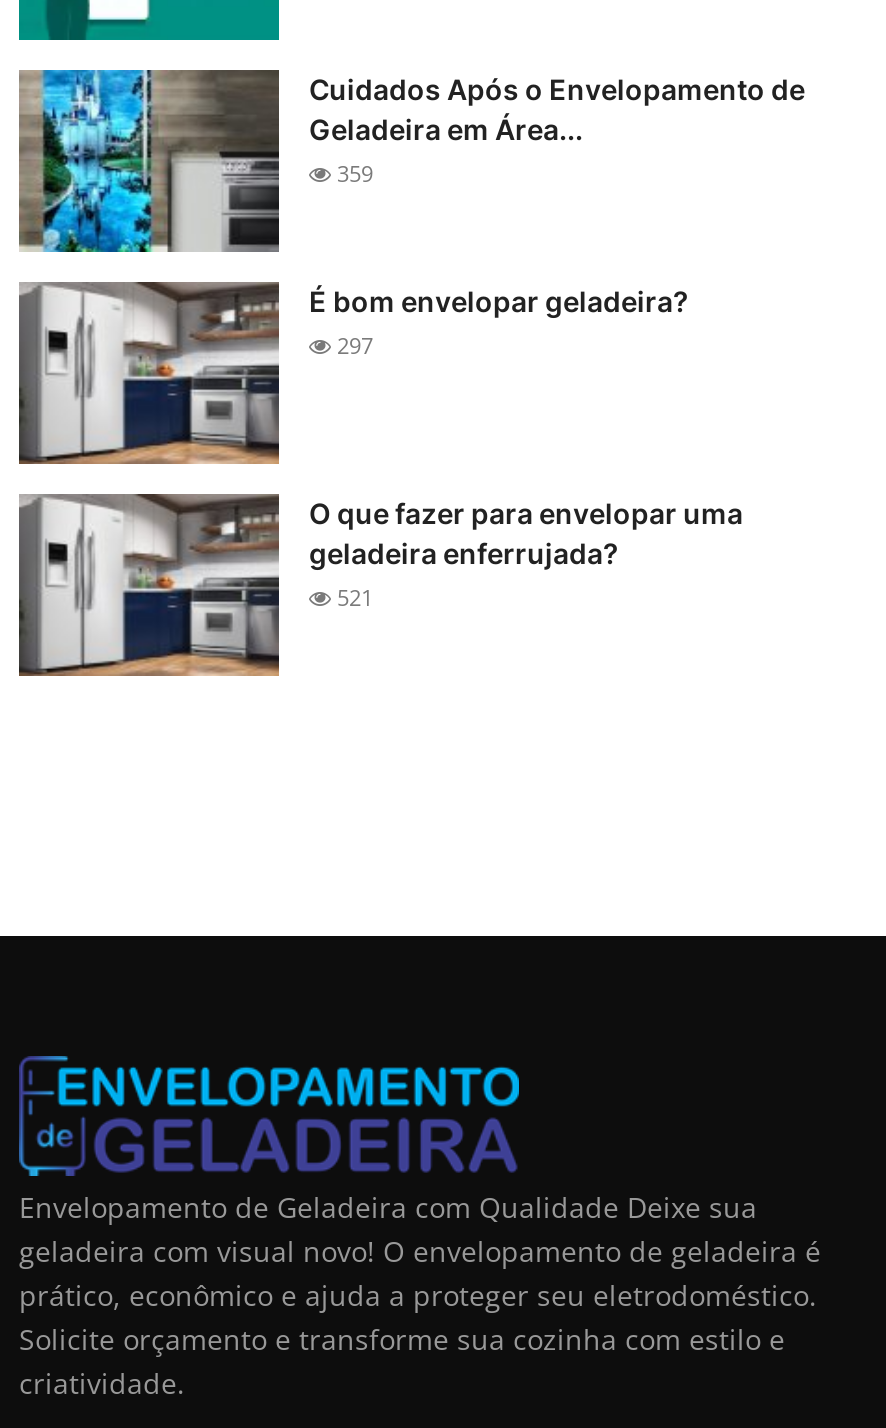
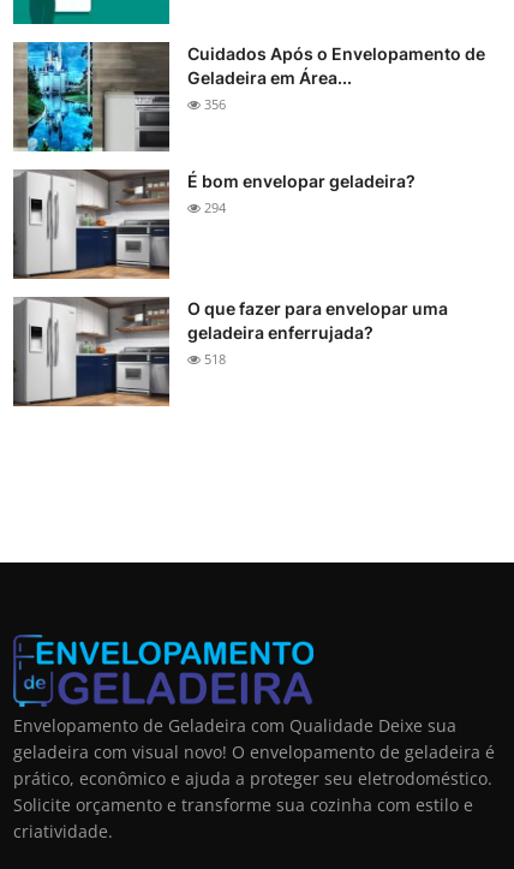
- 359
+ 356

- 297
+ 294

- 521
+ 518
